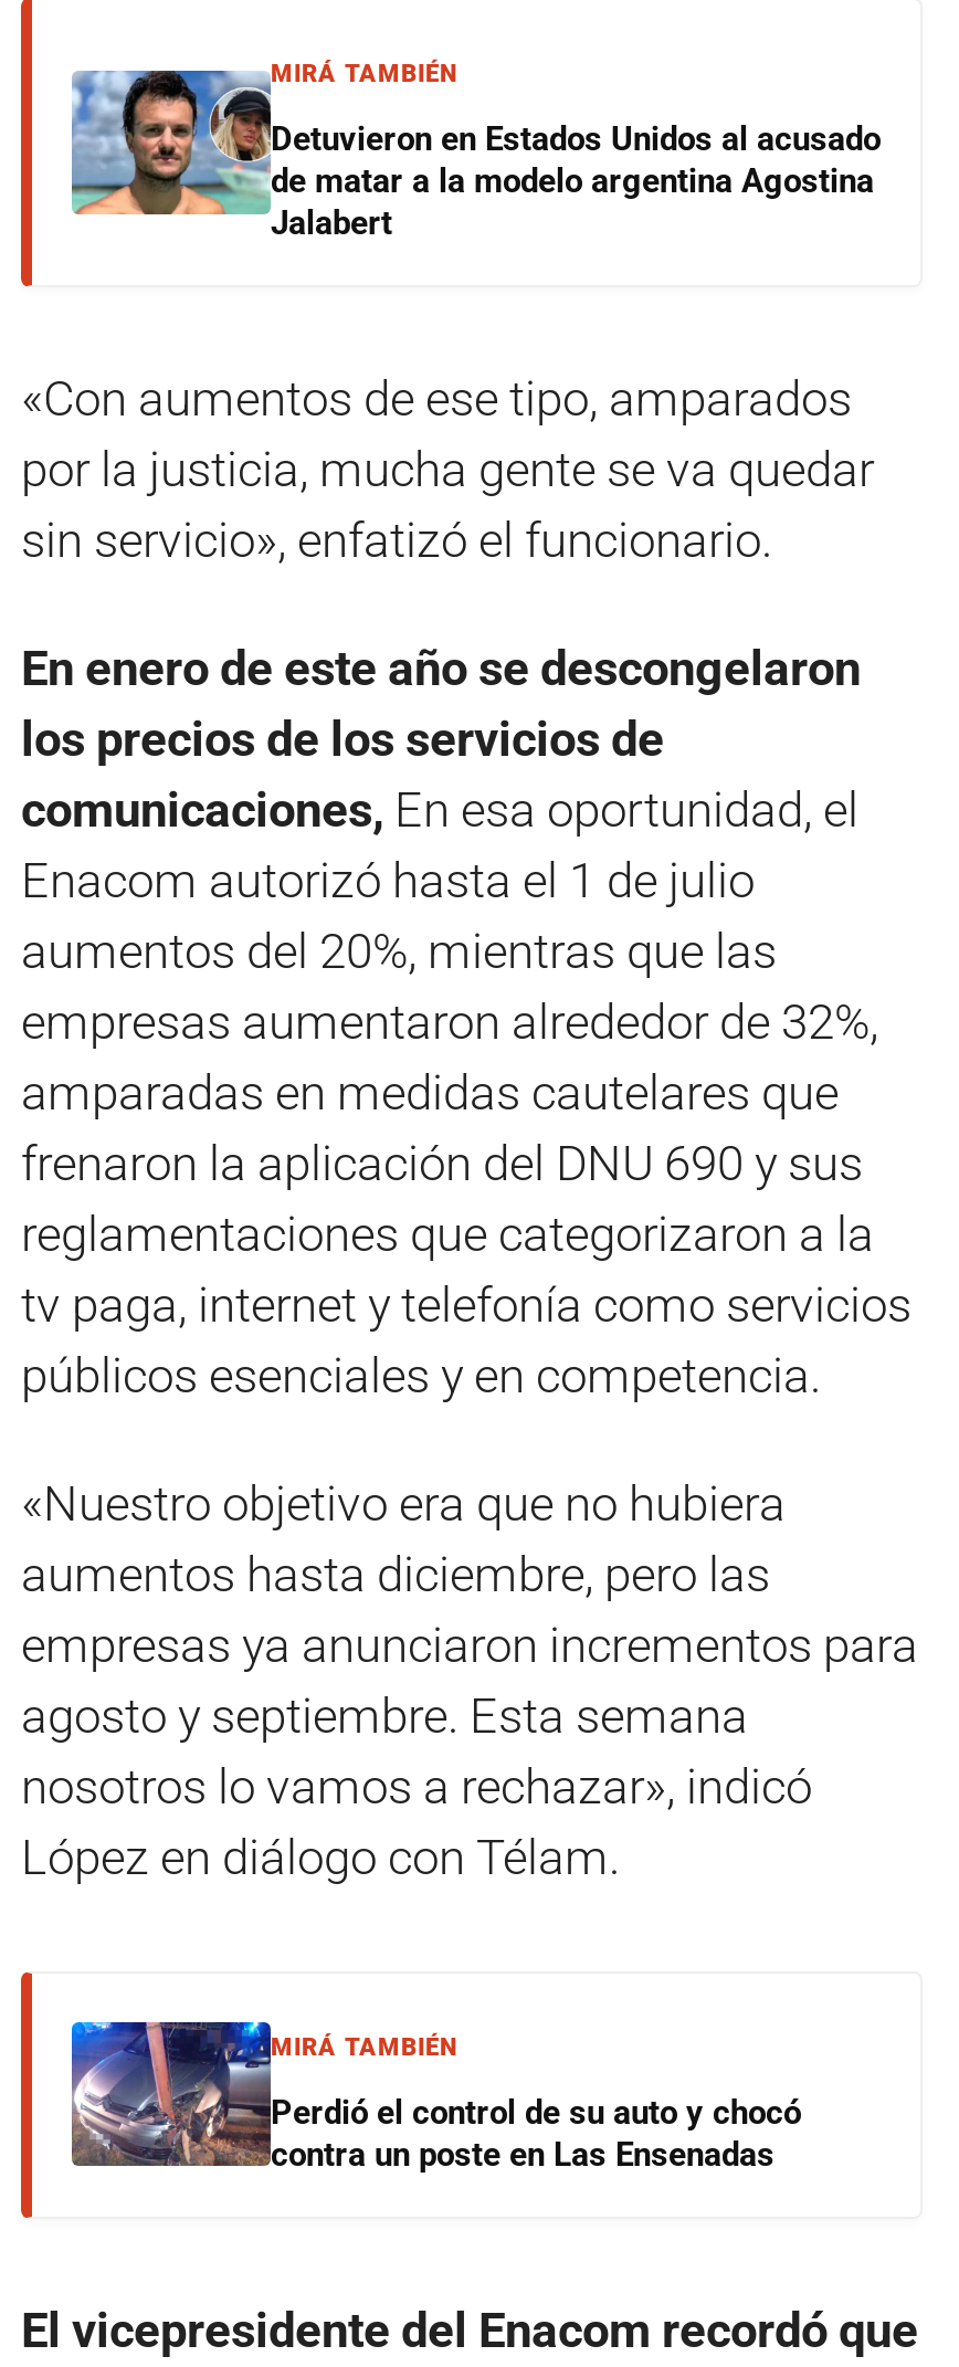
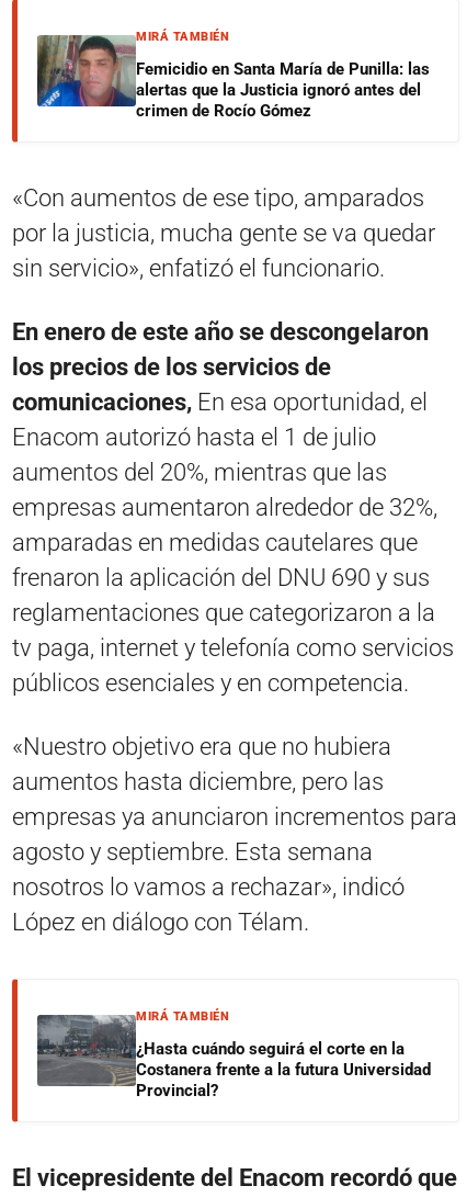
- [image]
- Detuvieron en Estados Unidos al acusado
- de matar a la modelo argentina Agostina
- Jalabert
+ [image]
+ Femicidio en Santa María de Punilla: las
+ alertas que la Justicia ignoró antes del
+ crimen de Rocío Gómez

- [image]
- Perdió el control de su auto y chocó
- contra un poste en Las Ensenadas
+ [image]
+ ¿Hasta cuándo seguirá el corte en la
+ Costanera frente a la futura Universidad
+ Provincial?
